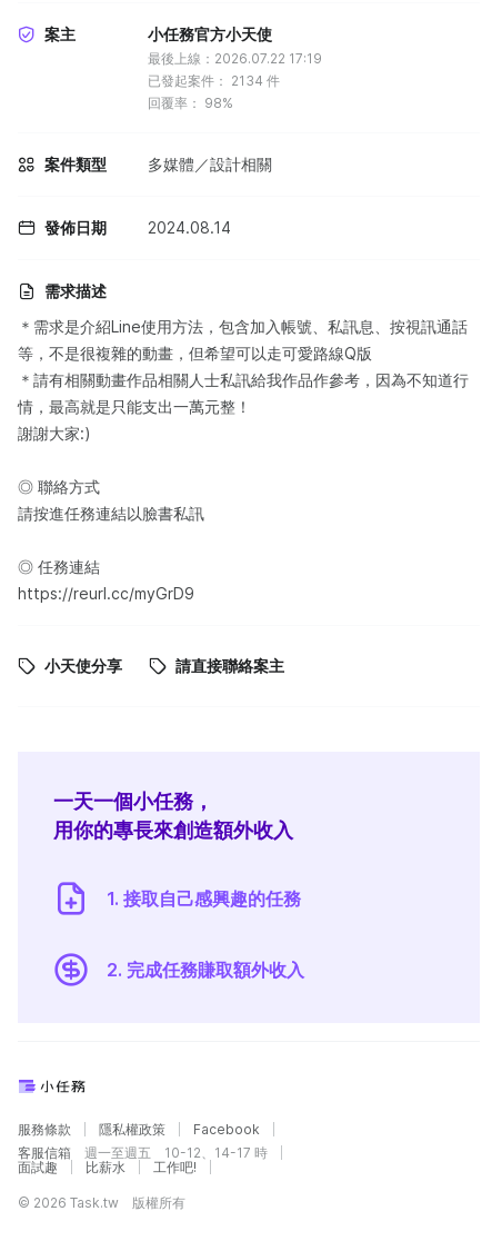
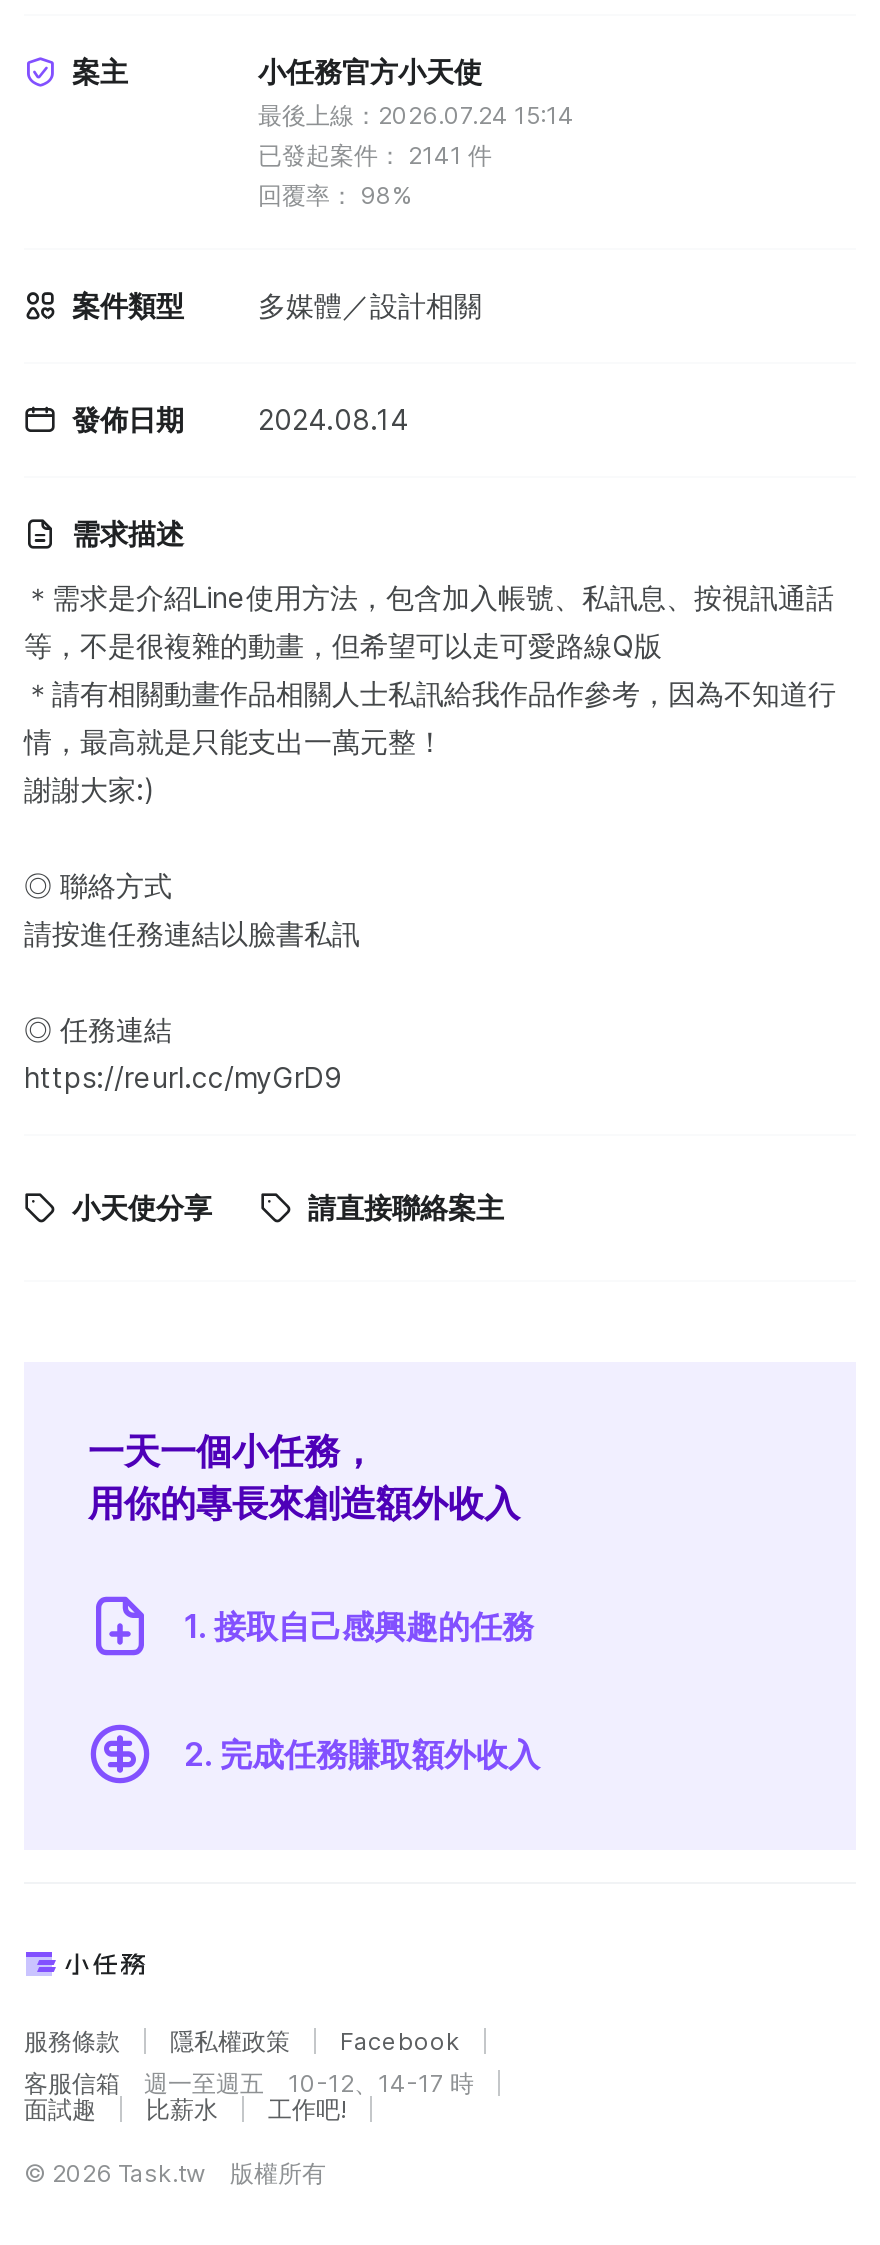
- 最後上線：2026.07.22 17:19
+ 最後上線：2026.07.24 15:14

- 已發起案件：2134件
+ 已發起案件：2141件
